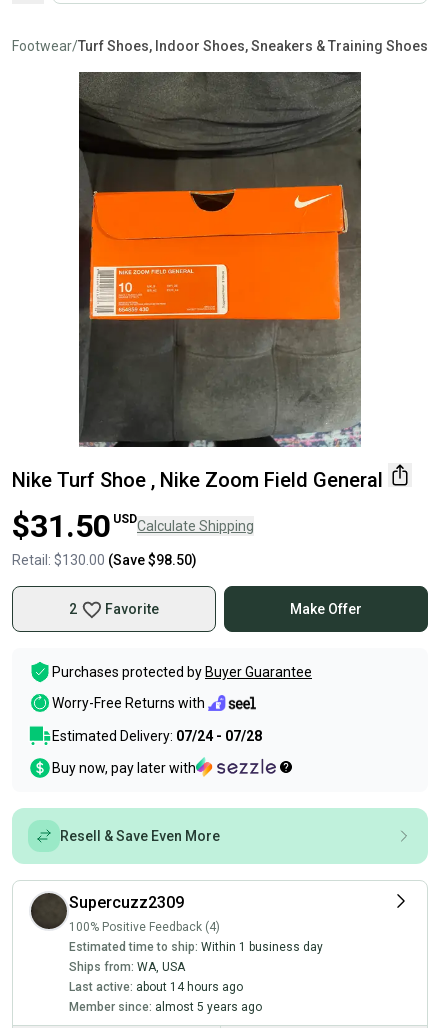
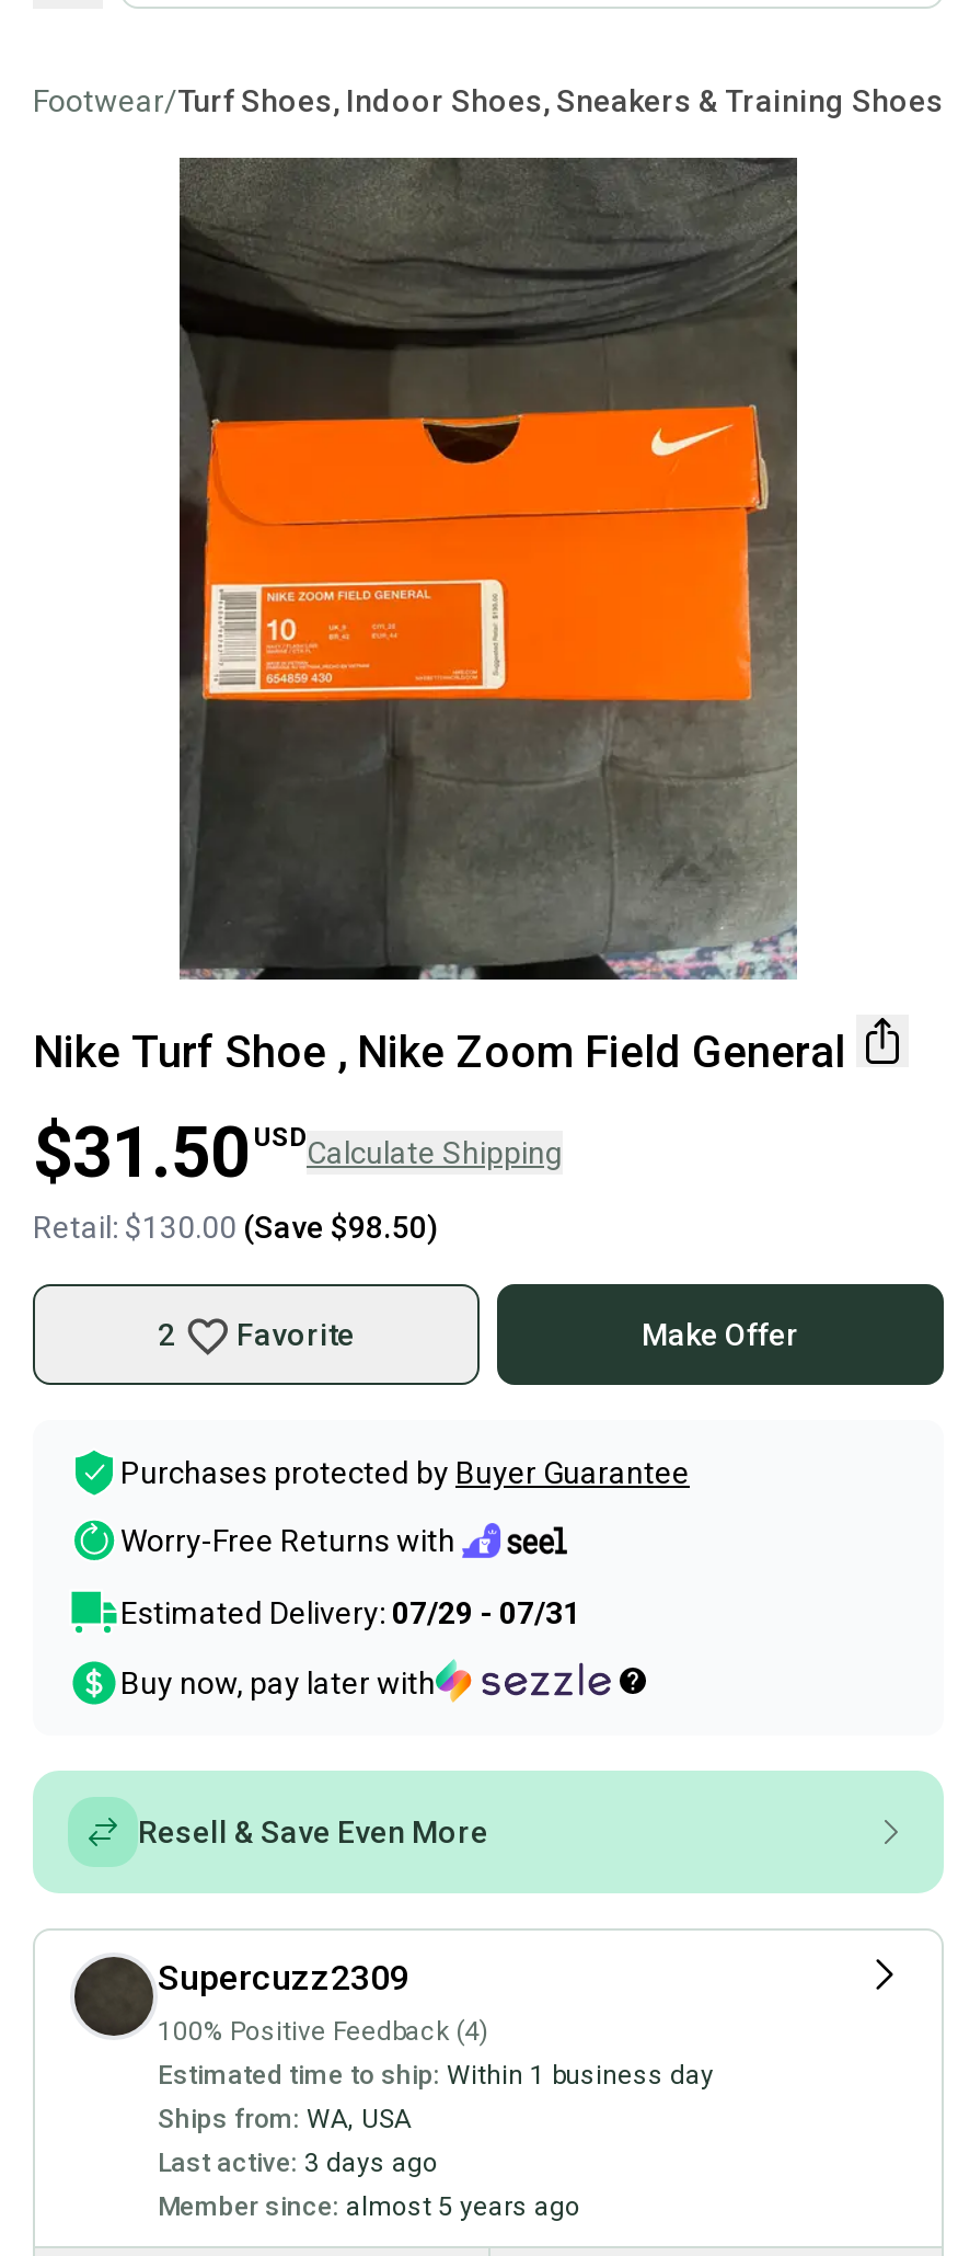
- Estimated Delivery: 07/24 - 07/28
+ Estimated Delivery: 07/29 - 07/31

- Last active: about 14 hours ago
+ Last active: 3 days ago
